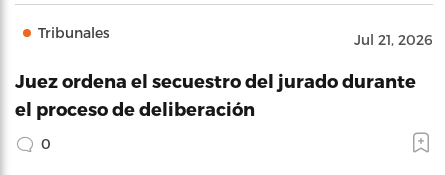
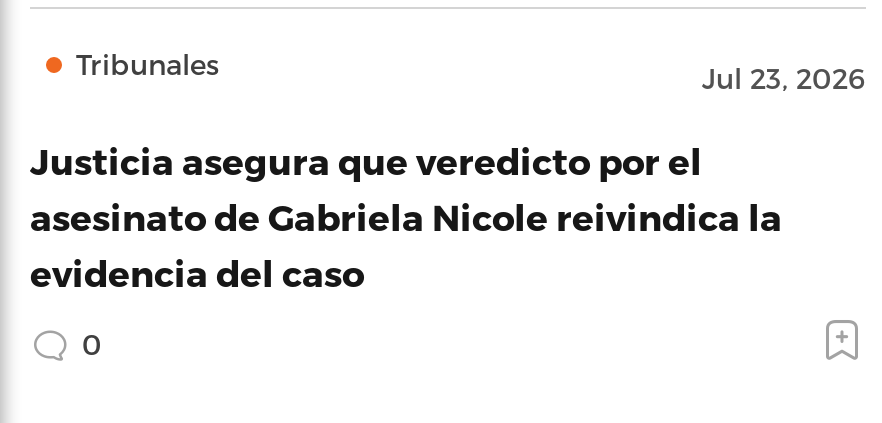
- Jul 21, 2026
+ Jul 23, 2026

- Juez ordena el secuestro del jurado durante
- el proceso de deliberación
+ Justicia asegura que veredicto por el
+ asesinato de Gabriela Nicole reivindica la
+ evidencia del caso
